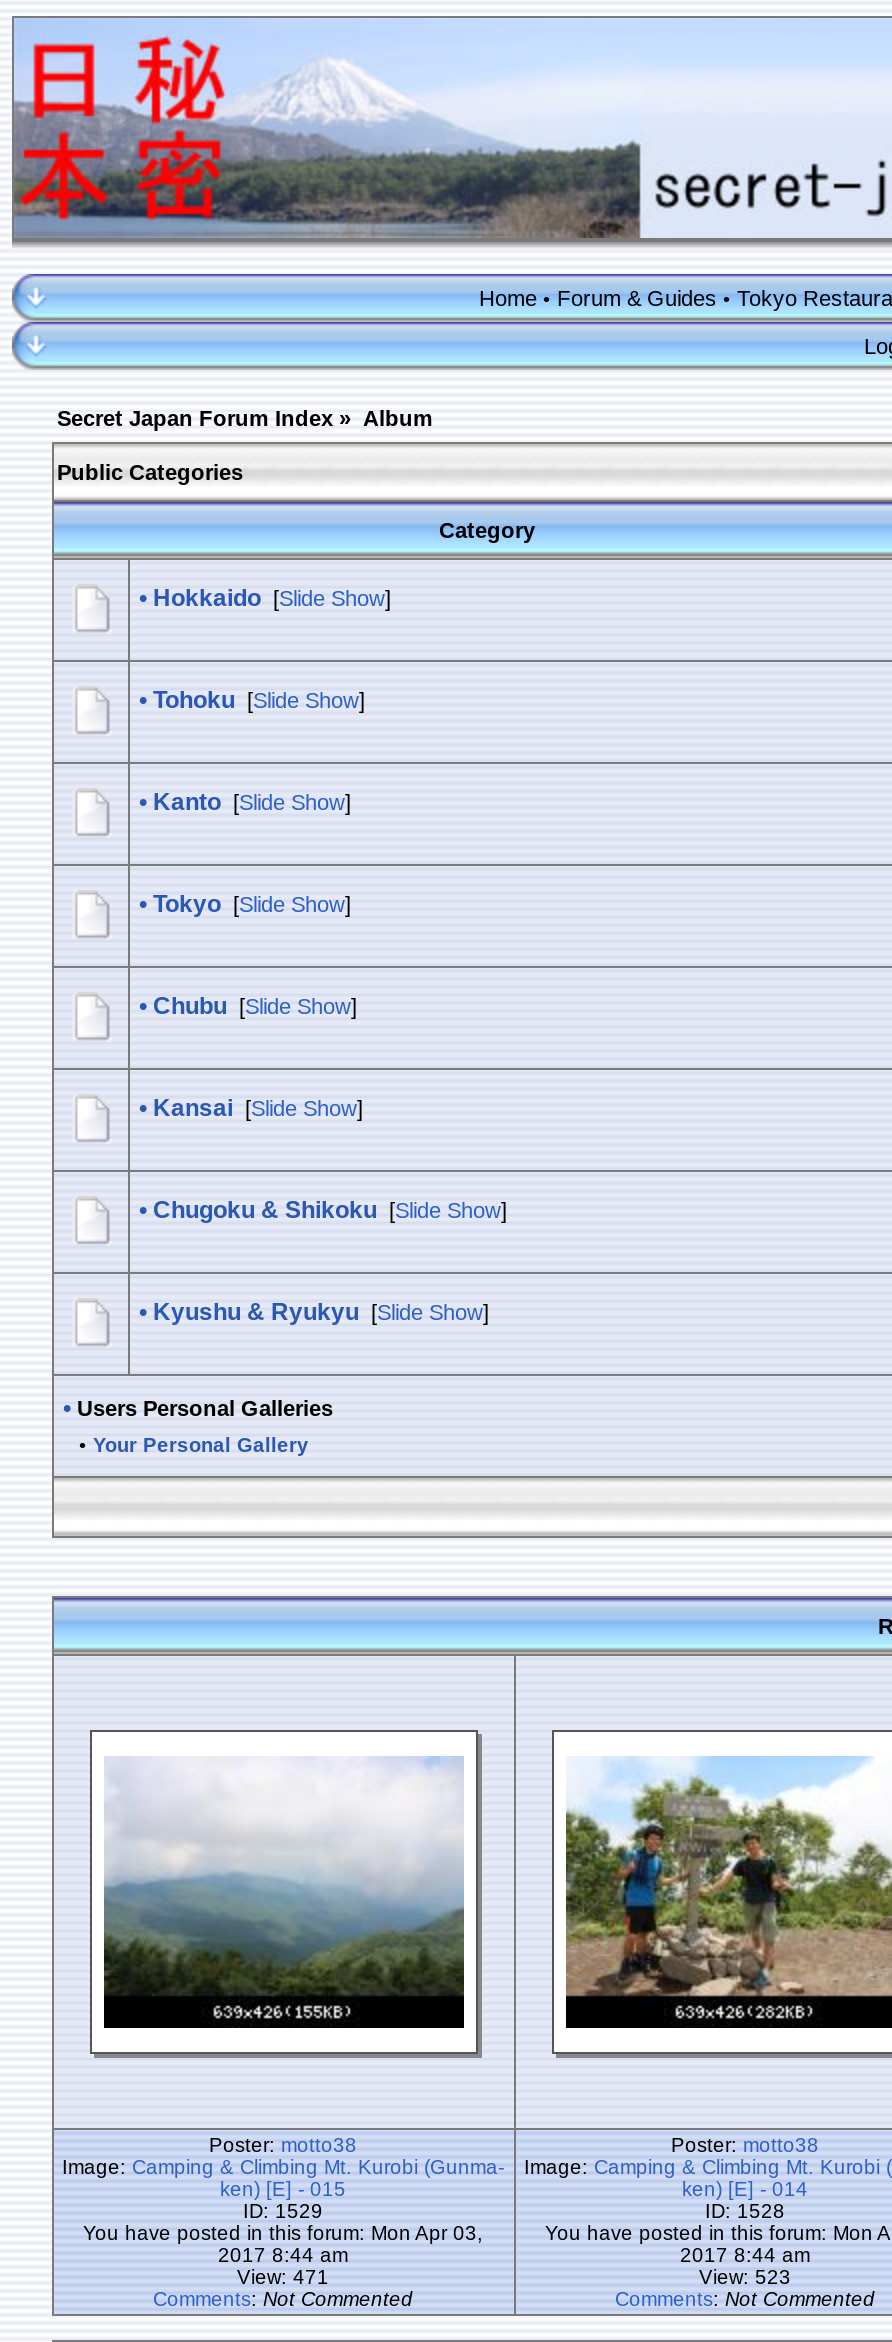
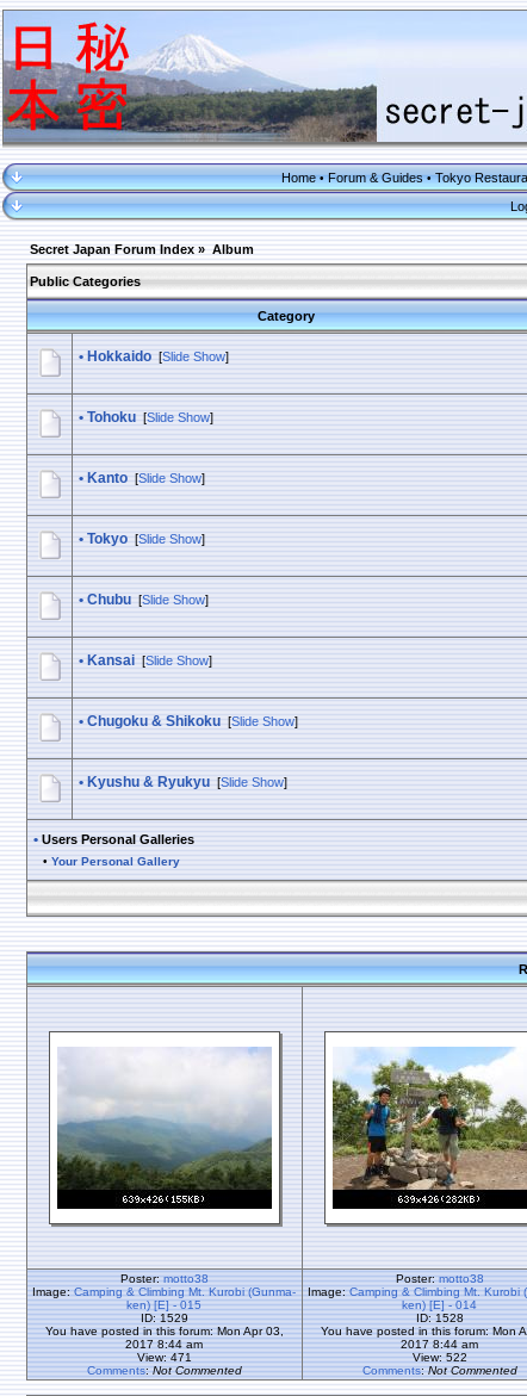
- View: 523
+ View: 522
